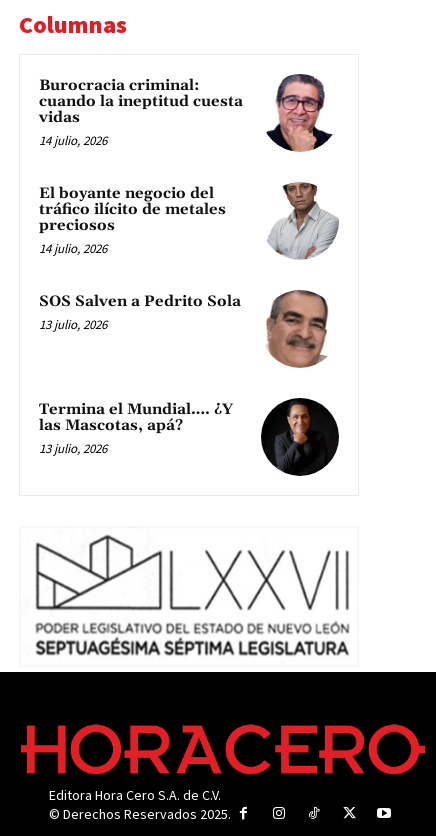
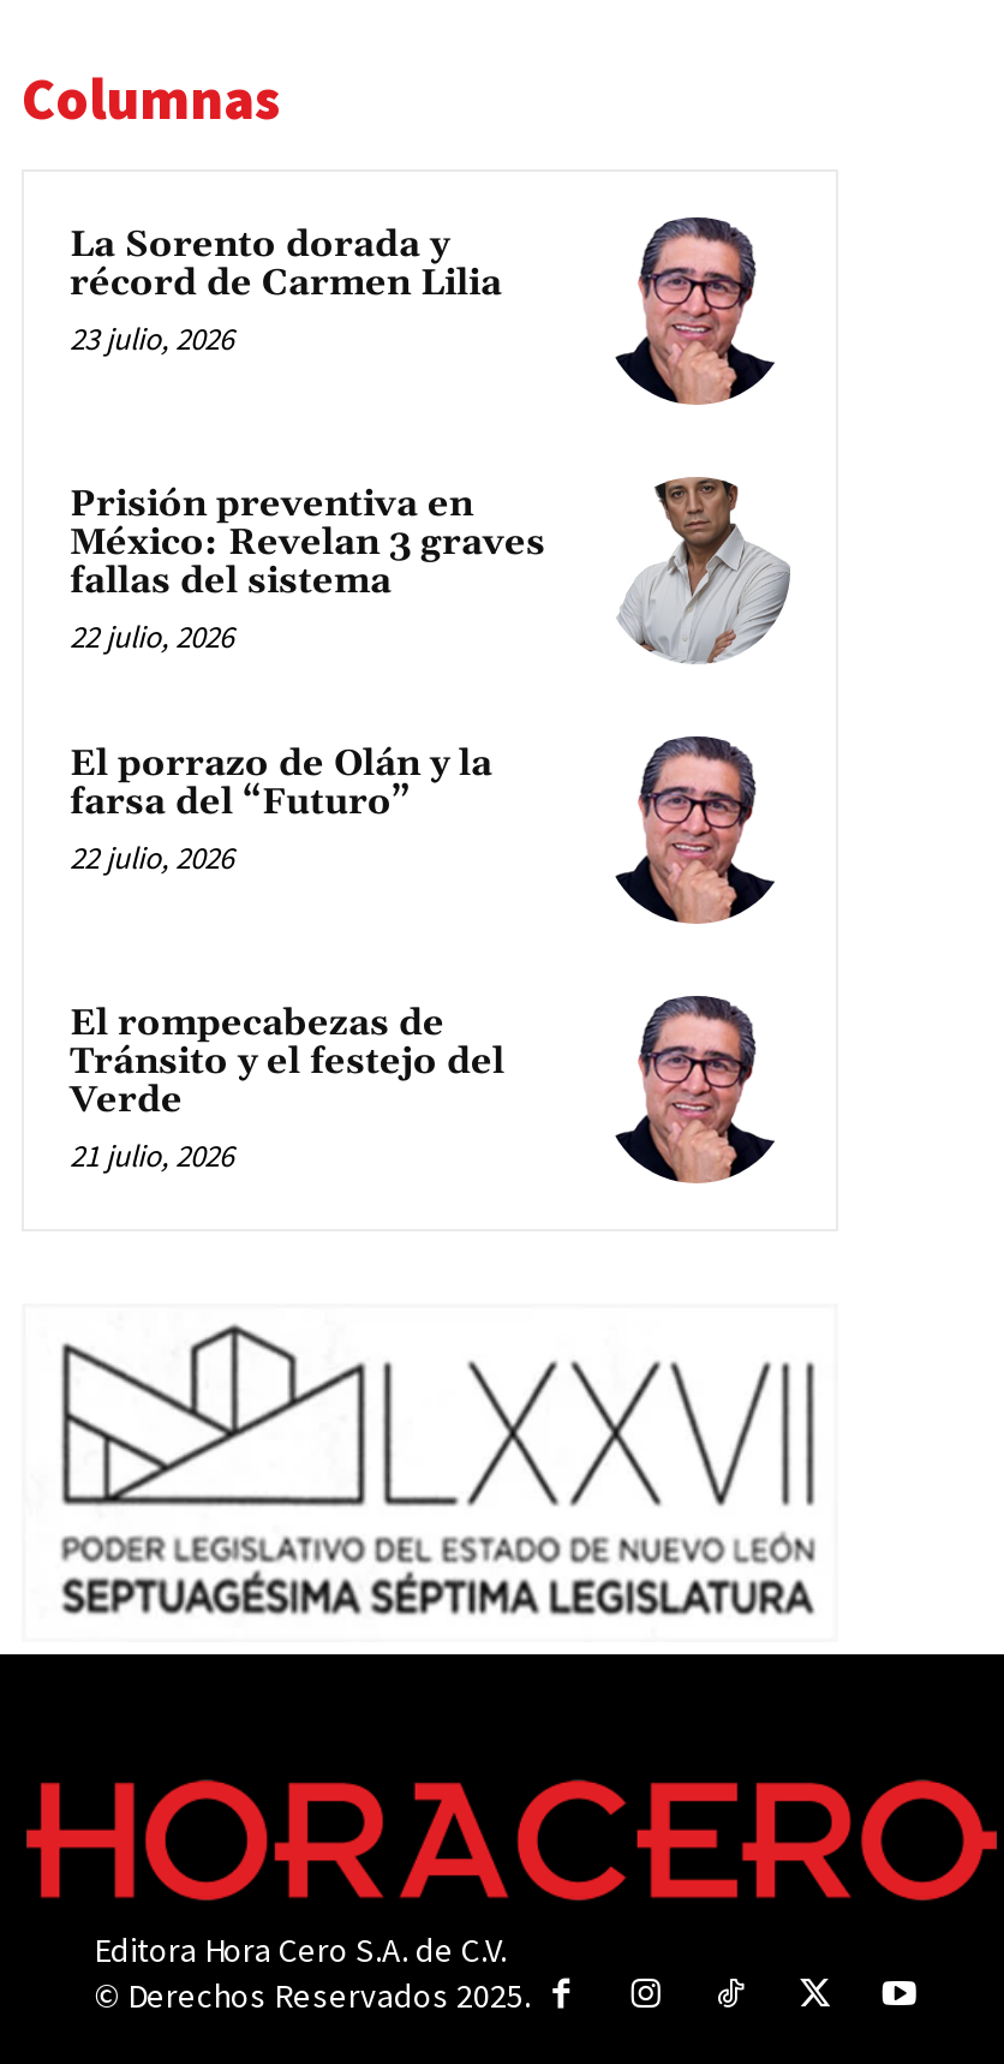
- Burocracia criminal:
- cuando la ineptitud cuesta
- vidas
- 14 julio, 2026
+ La Sorento dorada y
+ récord de Carmen Lilia
+ 23 julio, 2026

- El boyante negocio del
- tráfico ilícito de metales
- preciosos
- 14 julio, 2026
+ Prisión preventiva en
+ México: Revelan 3 graves
+ fallas del sistema
+ 22 julio, 2026

- SOS Salven a Pedrito Sola
- 13 julio, 2026
+ El porrazo de Olán y la
+ farsa del “Futuro”
+ 22 julio, 2026

- [image]
+ [image]

- Termina el Mundial…. ¿Y
- las Mascotas, apá?
- 13 julio, 2026
+ El rompecabezas de
+ Tránsito y el festejo del
+ Verde
+ 21 julio, 2026

- [image]
+ [image]
